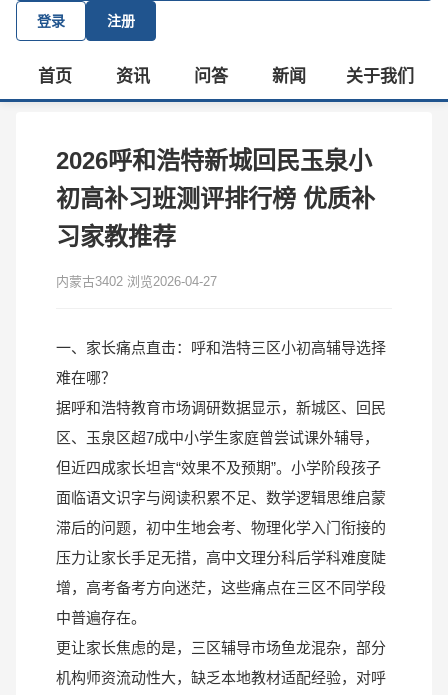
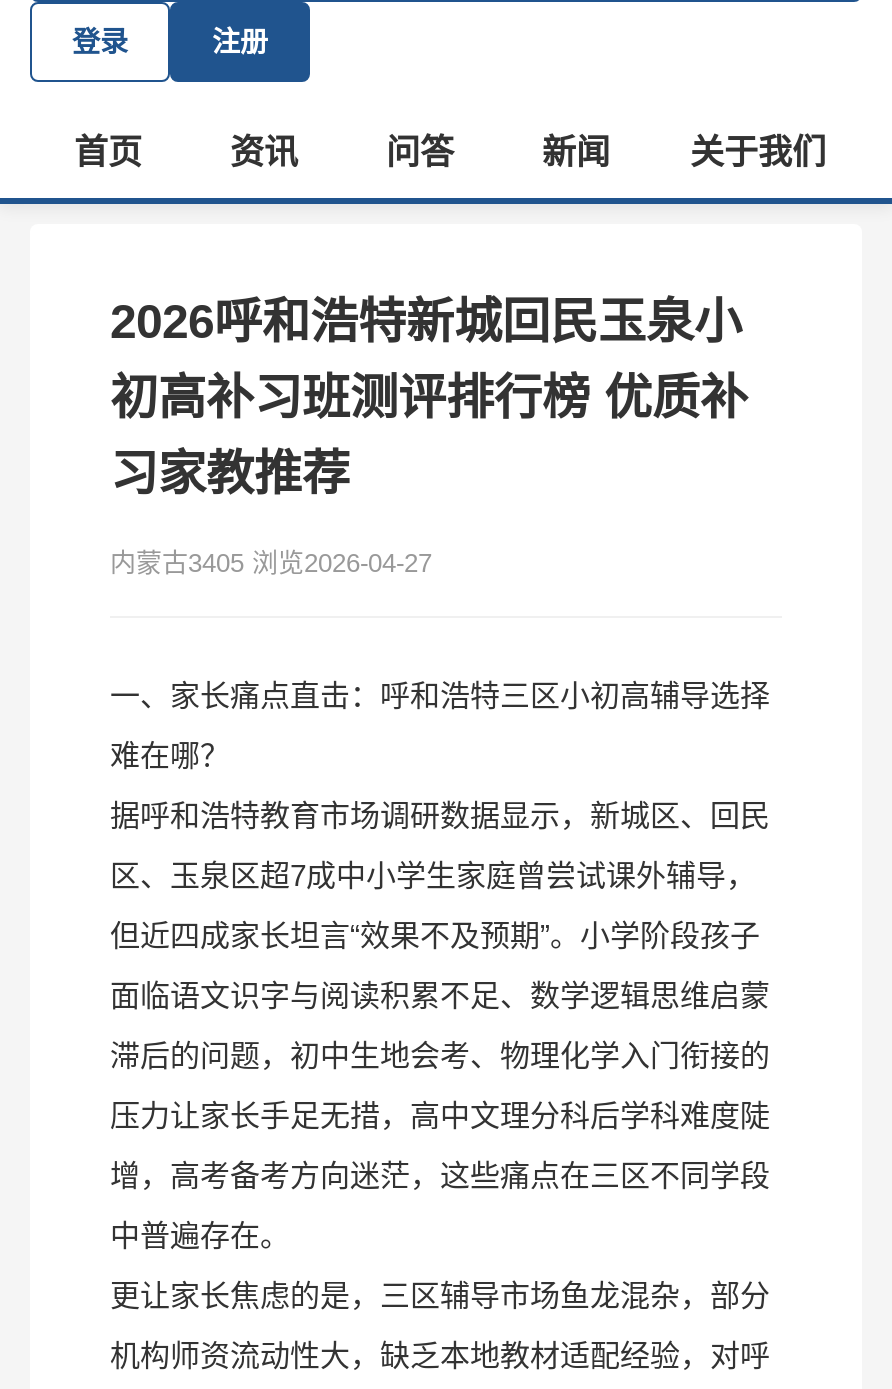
- 内蒙古3402 浏览2026-04-27
+ 内蒙古3405 浏览2026-04-27
